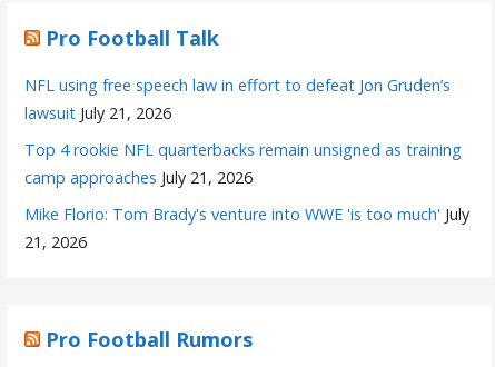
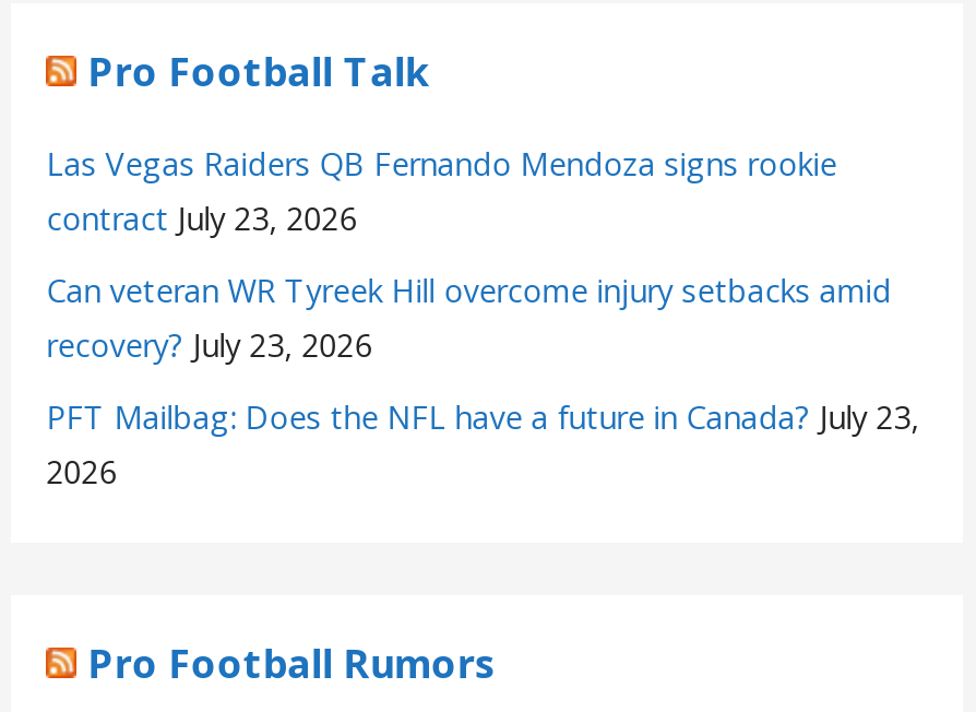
- NFL using free speech law in effort to defeat Jon Gruden’s
- lawsuit July 21, 2026
+ Las Vegas Raiders QB Fernando Mendoza signs rookie
+ contract July 23, 2026

- Top 4 rookie NFL quarterbacks remain unsigned as training
- camp approaches July 21, 2026
+ Can veteran WR Tyreek Hill overcome injury setbacks amid
+ recovery? July 23, 2026

- Mike Florio: Tom Brady's venture into WWE 'is too much' July
- 21, 2026
+ PFT Mailbag: Does the NFL have a future in Canada? July 23,
+ 2026
